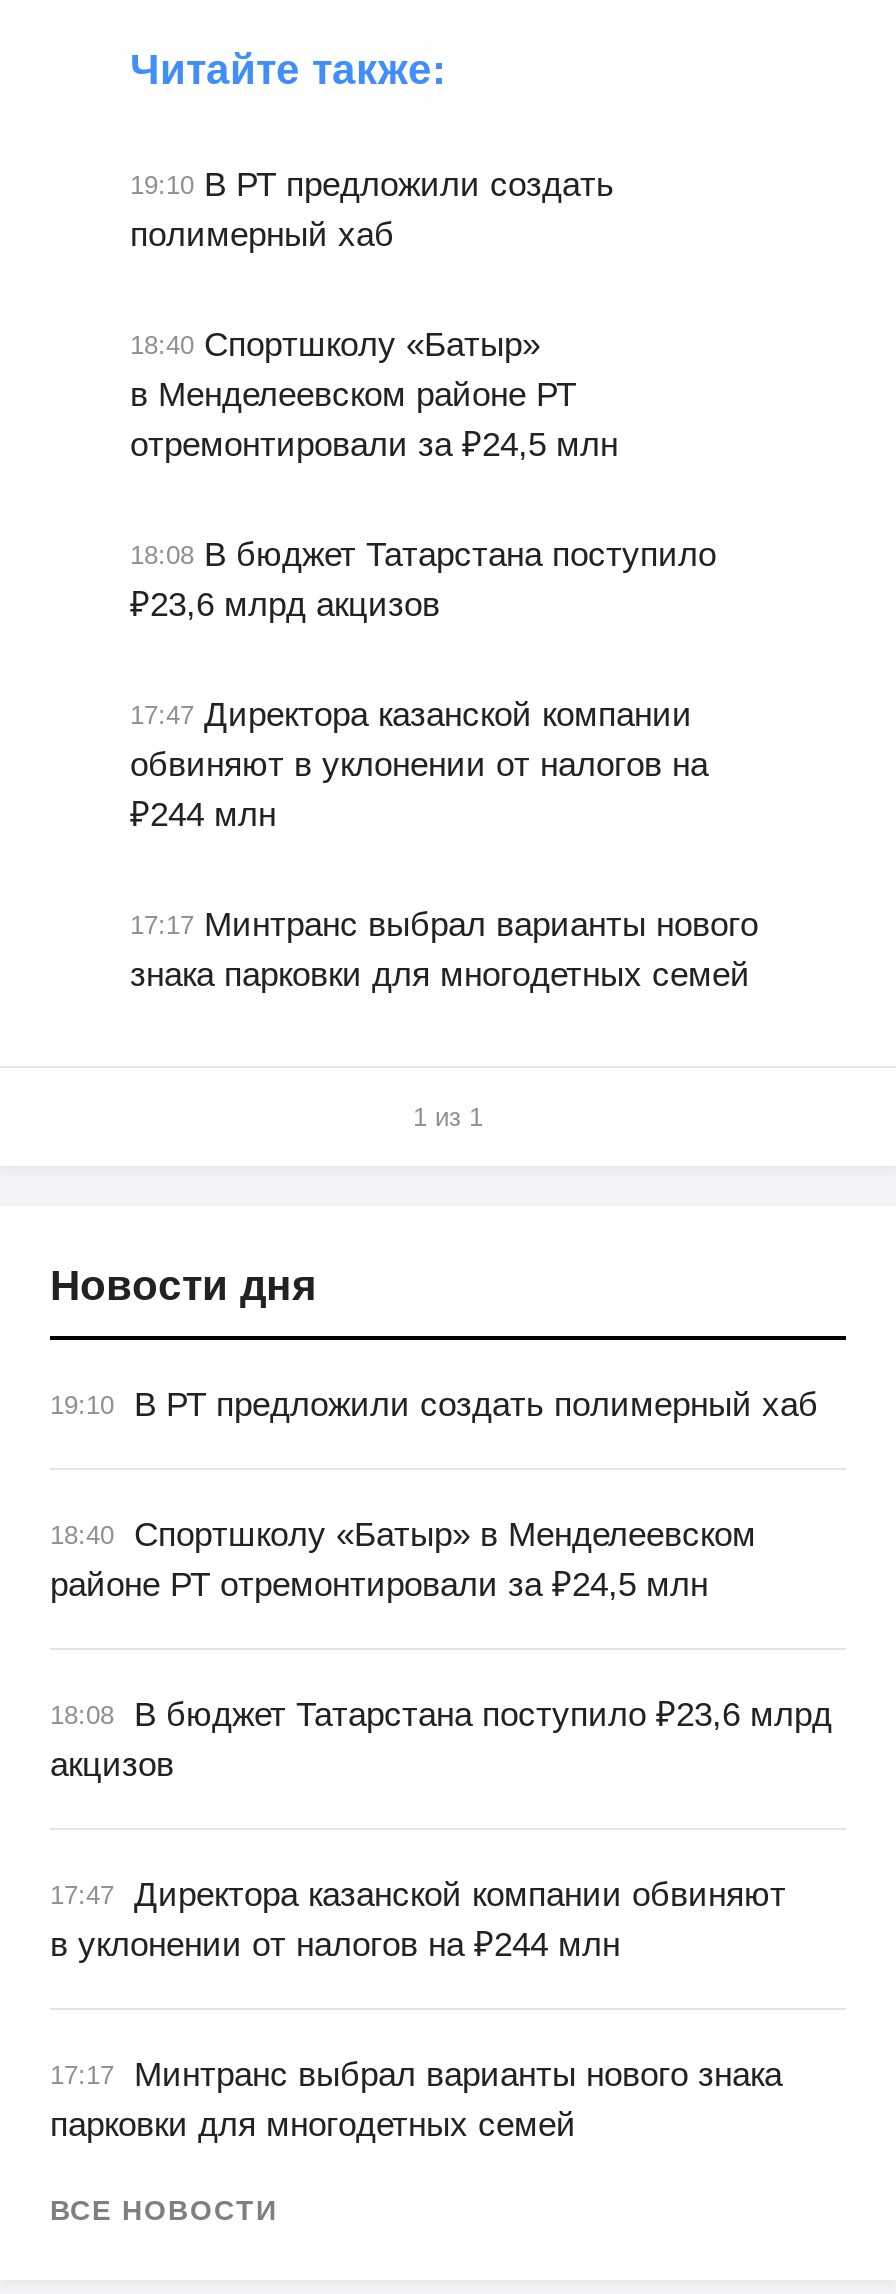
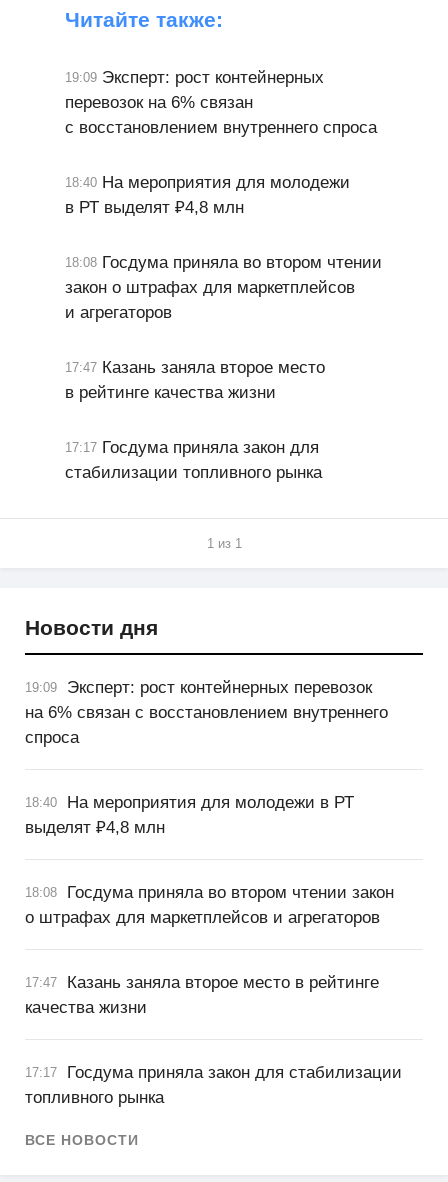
- 19:10 В РТ предложили создать
- полимерный хаб
+ 19:09 Эксперт: рост контейнерных
+ перевозок на 6% связан
+ с восстановлением внутреннего спроса

- 18:40 Спортшколу «Батыр»
- в Менделеевском районе РТ
- отремонтировали за ₽24,5 млн
+ 18:40 На мероприятия для молодежи
+ в РТ выделят ₽4,8 млн

- 18:08 В бюджет Татарстана поступило
- ₽23,6 млрд акцизов
+ 18:08 Госдума приняла во втором чтении
+ закон о штрафах для маркетплейсов
+ и агрегаторов

- 17:47 Директора казанской компании
- обвиняют в уклонении от налогов на
- ₽244 млн
+ 17:47 Казань заняла второе место
+ в рейтинге качества жизни

- 17:17 Минтранс выбрал варианты нового
- знака парковки для многодетных семей
+ 17:17 Госдума приняла закон для
+ стабилизации топливного рынка

- 19:10 В РТ предложили создать полимерный хаб
+ 19:09 Эксперт: рост контейнерных перевозок
+ на 6% связан с восстановлением внутреннего
+ спроса

- 18:40 Спортшколу «Батыр» в Менделеевском
- районе РТ отремонтировали за ₽24,5 млн
+ 18:40 На мероприятия для молодежи в РТ
+ выделят ₽4,8 млн

- 18:08 В бюджет Татарстана поступило ₽23,6 млрд
- акцизов
+ 18:08 Госдума приняла во втором чтении закон
+ о штрафах для маркетплейсов и агрегаторов

- 17:47 Директора казанской компании обвиняют
- в уклонении от налогов на ₽244 млн
+ 17:47 Казань заняла второе место в рейтинге
+ качества жизни

- 17:17 Минтранс выбрал варианты нового знака
- парковки для многодетных семей
+ 17:17 Госдума приняла закон для стабилизации
+ топливного рынка
